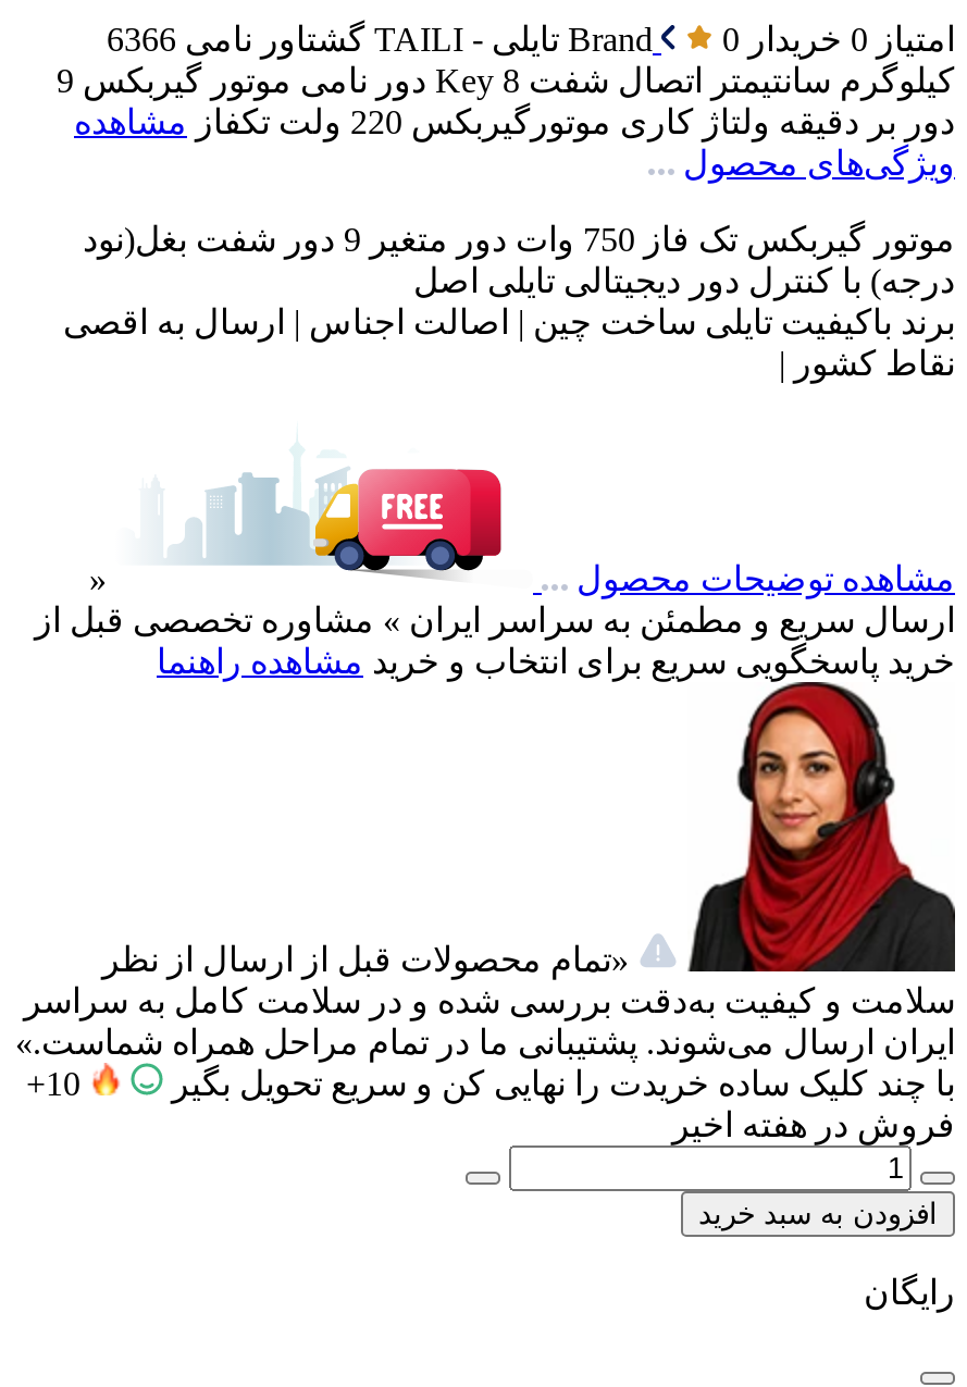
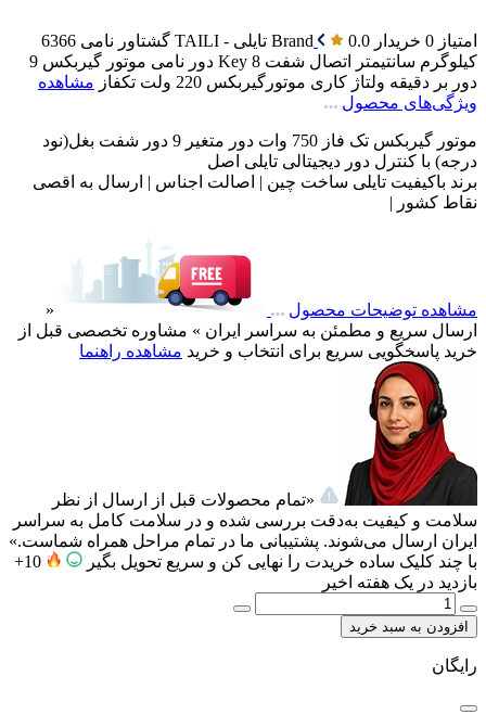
- 0
+ 0.0

- فروش در هفته اخیر
+ بازدید در یک هفته اخیر
